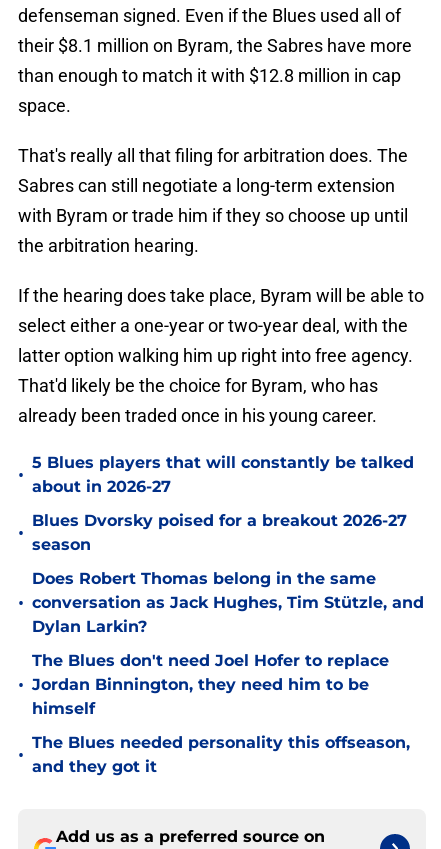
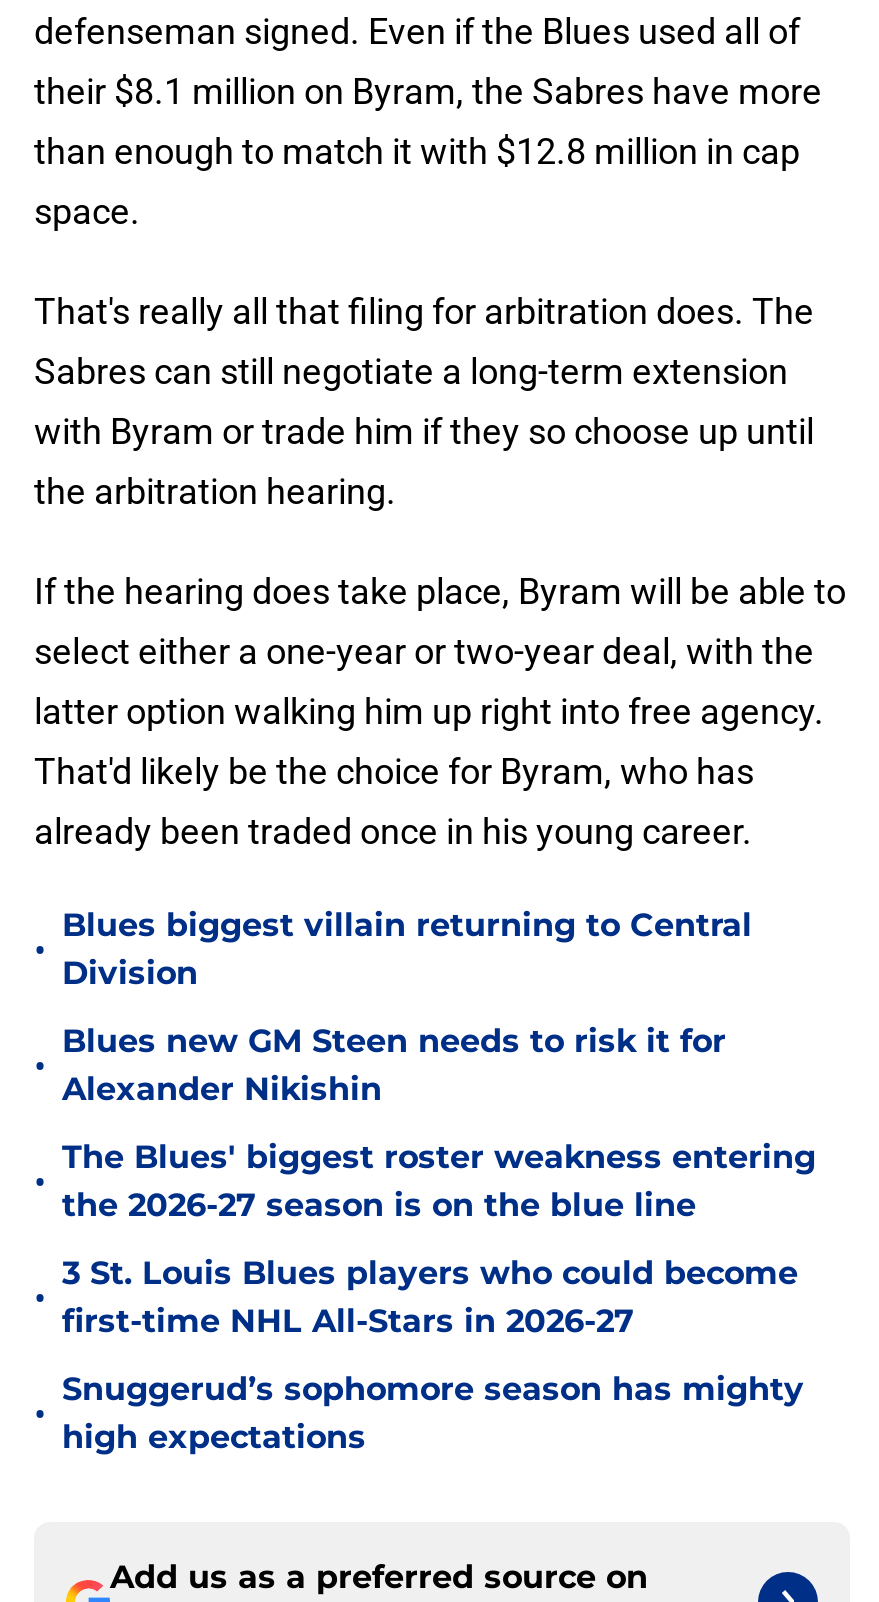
- 5 Blues players that will constantly be talked
- about in 2026-27
+ Blues biggest villain returning to Central
+ Division

- Blues Dvorsky poised for a breakout 2026-27
- season
+ Blues new GM Steen needs to risk it for
+ Alexander Nikishin

- Does Robert Thomas belong in the same
- conversation as Jack Hughes, Tim Stützle, and
- Dylan Larkin?
+ The Blues' biggest roster weakness entering
+ the 2026-27 season is on the blue line

- The Blues don't need Joel Hofer to replace
- Jordan Binnington, they need him to be
- himself
+ 3 St. Louis Blues players who could become
+ first-time NHL All-Stars in 2026-27

- The Blues needed personality this offseason,
- and they got it
+ Snuggerud’s sophomore season has mighty
+ high expectations
